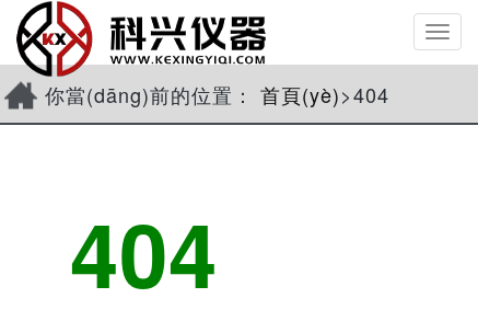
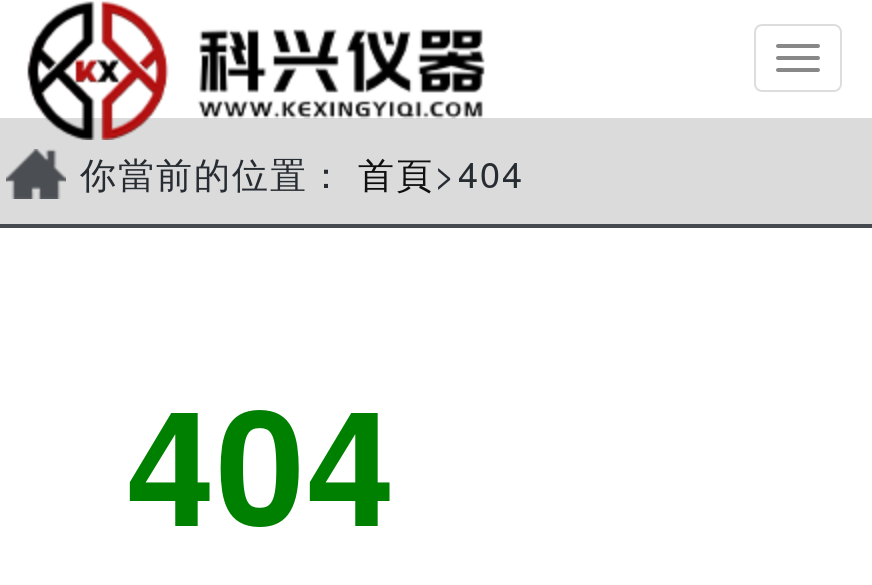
- 你當(dāng)前的位置： 首頁(yè)>404
+ 你當前的位置： 首頁>404
